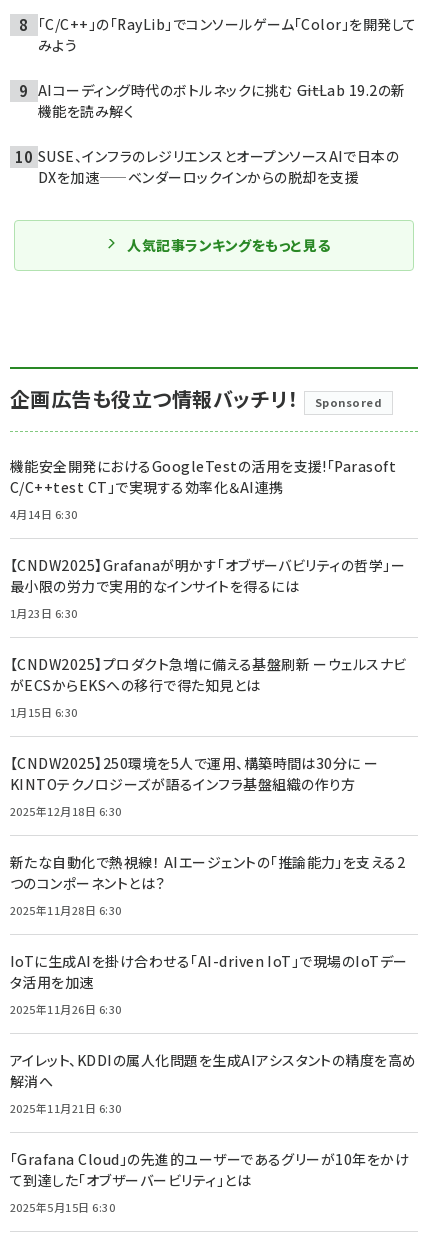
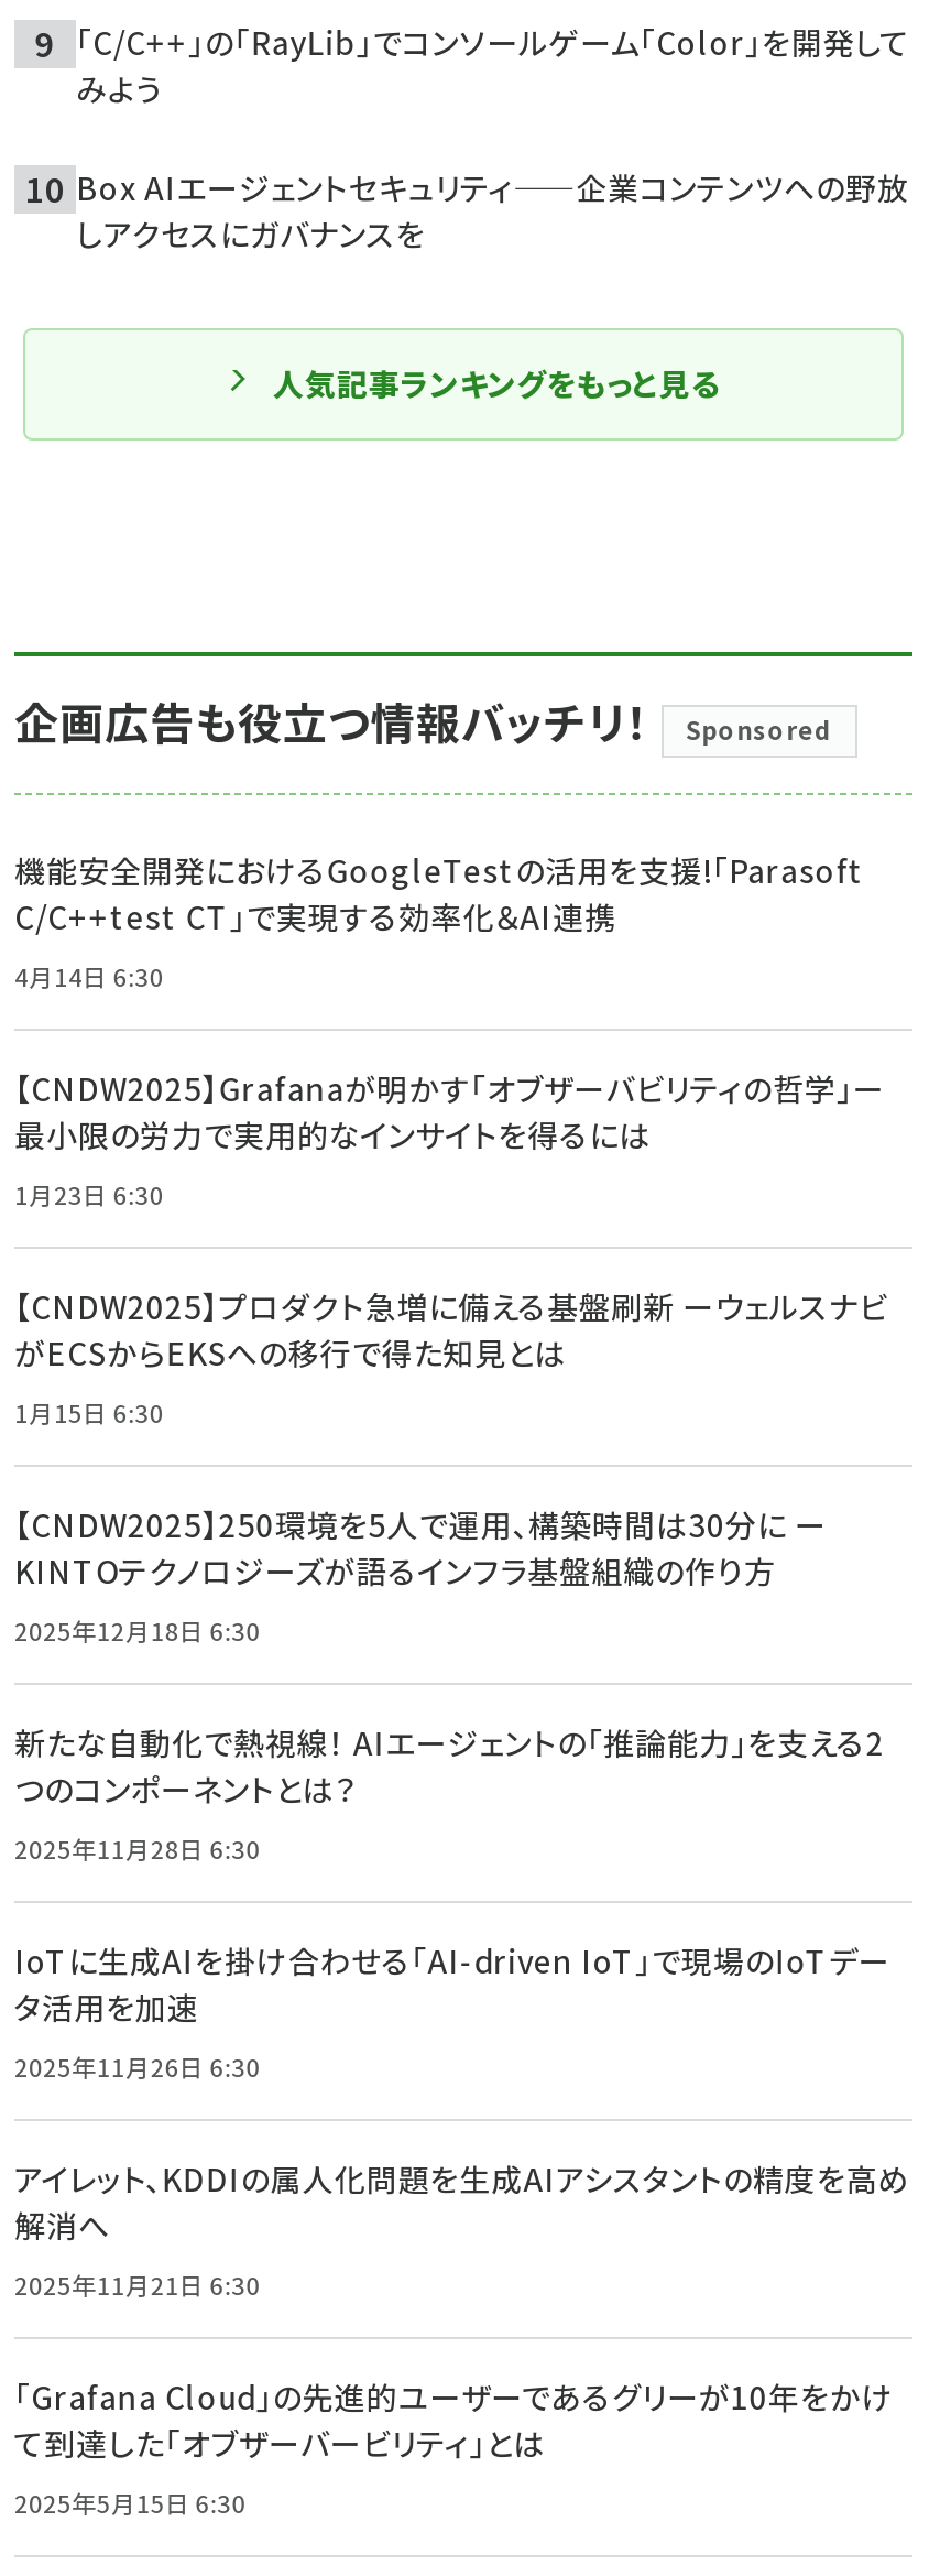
- AIコーディング時代のボトルネックに挑む ――GitLab 19.2の新
- 機能を読み解く
- SUSE、インフラのレジリエンスとオープンソースAIで日本の
- DXを加速——ベンダーロックインからの脱却を支援
+ Box AIエージェントセキュリティ——企業コンテンツへの野放
+ しアクセスにガバナンスを
